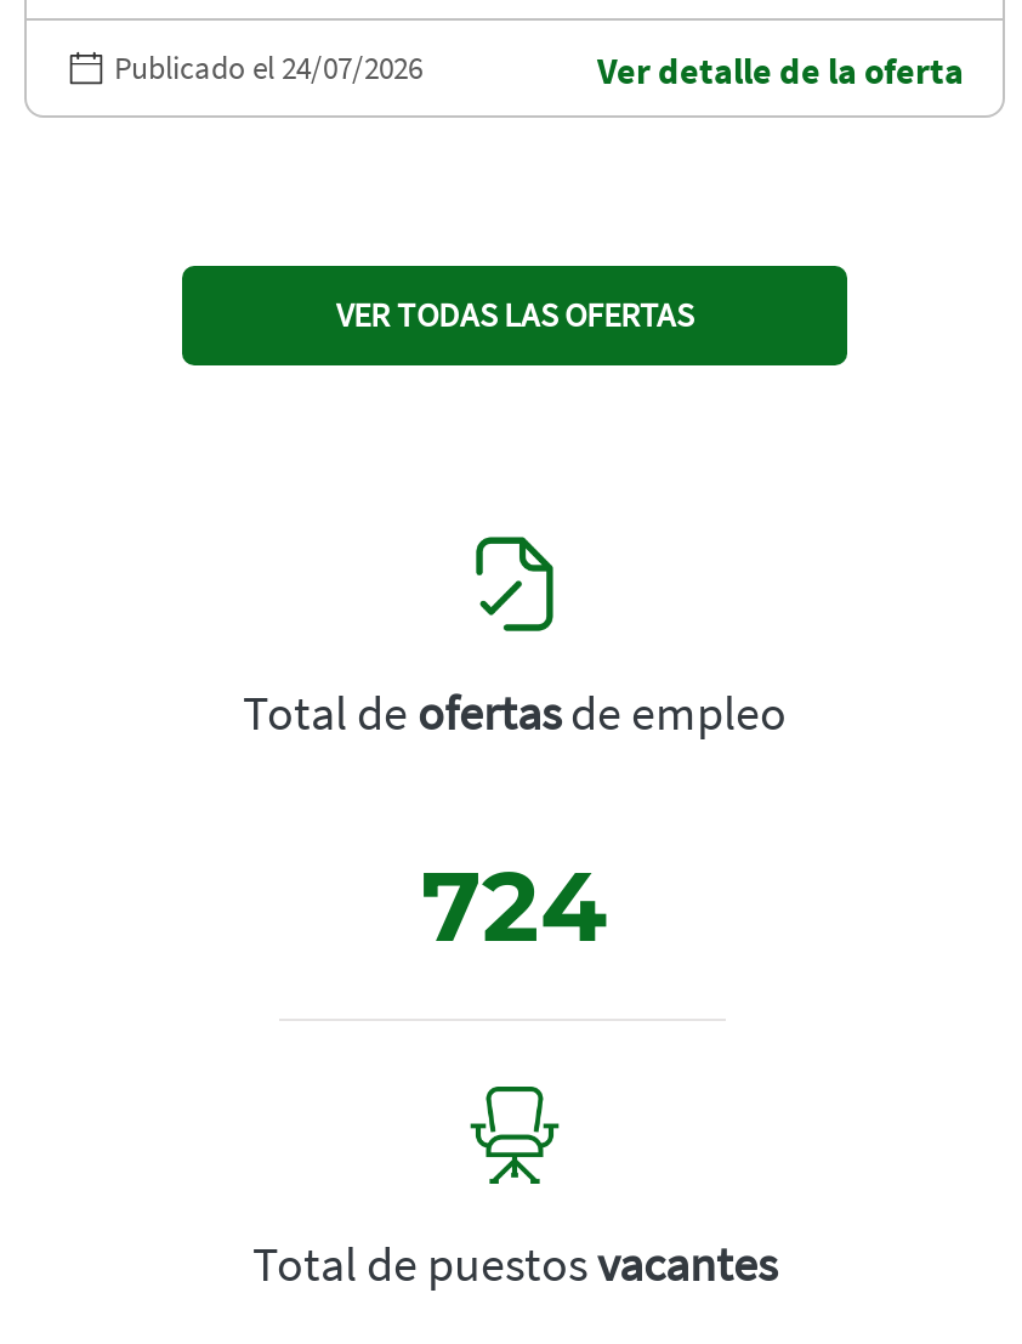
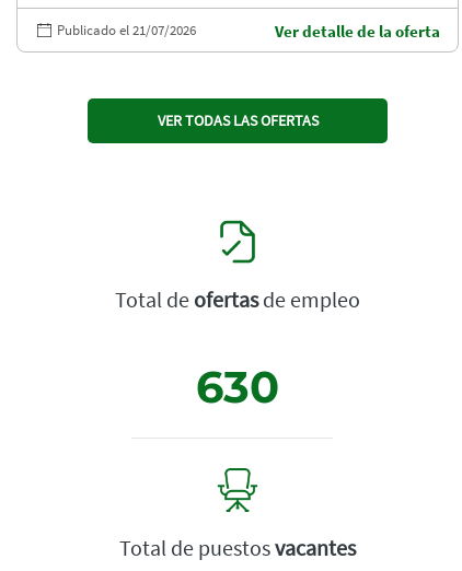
- Publicado el 24/07/2026
+ Publicado el 21/07/2026

- 724
+ 630
